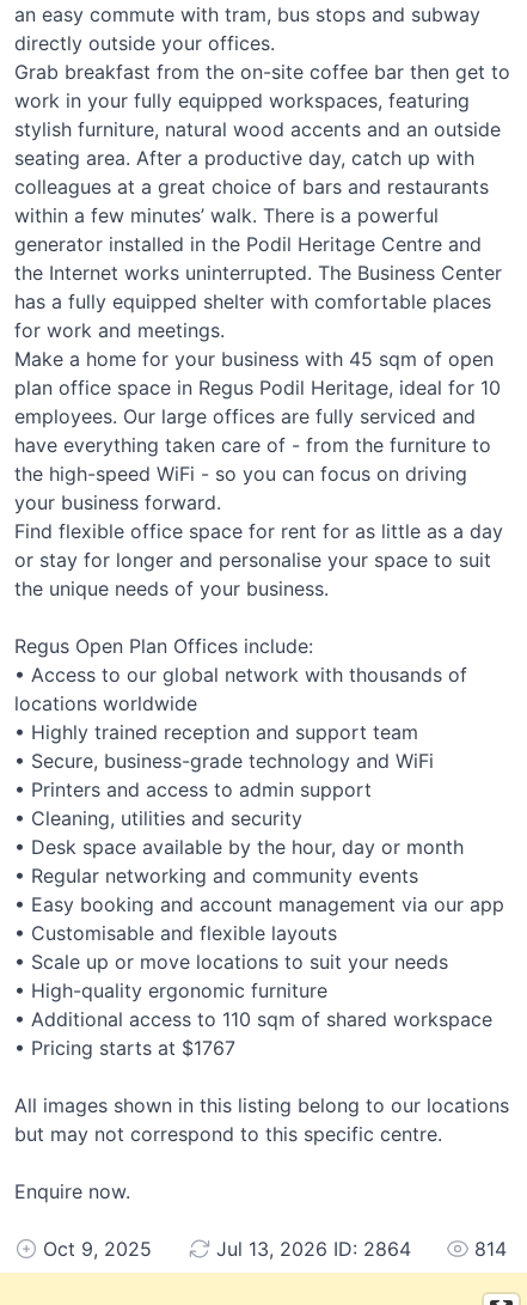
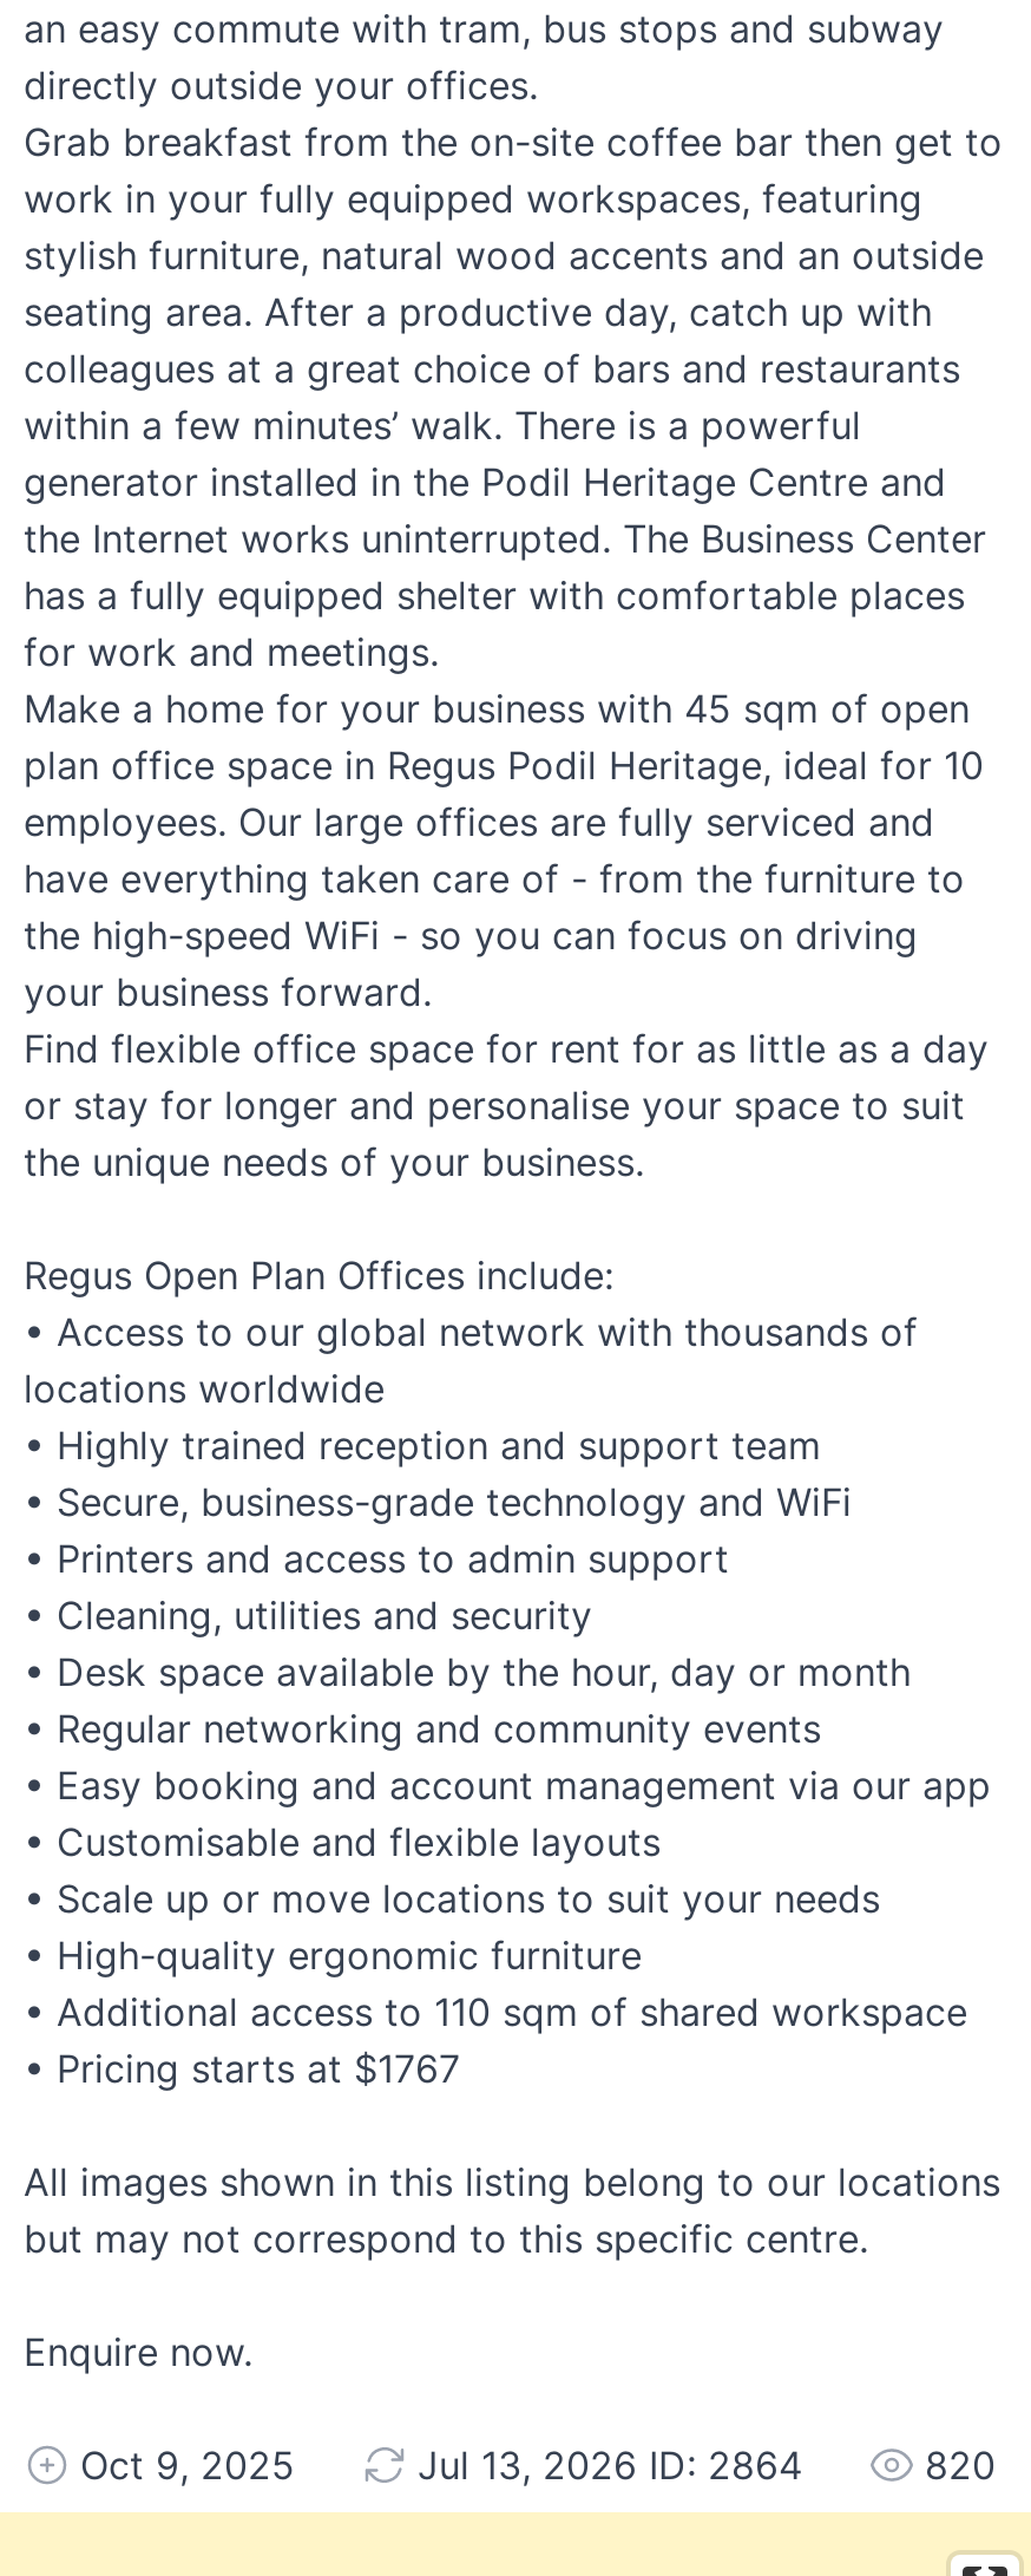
- 814
+ 820
